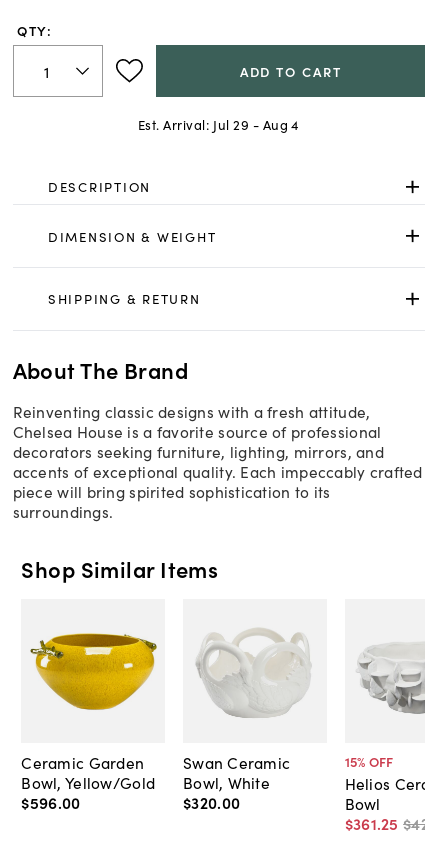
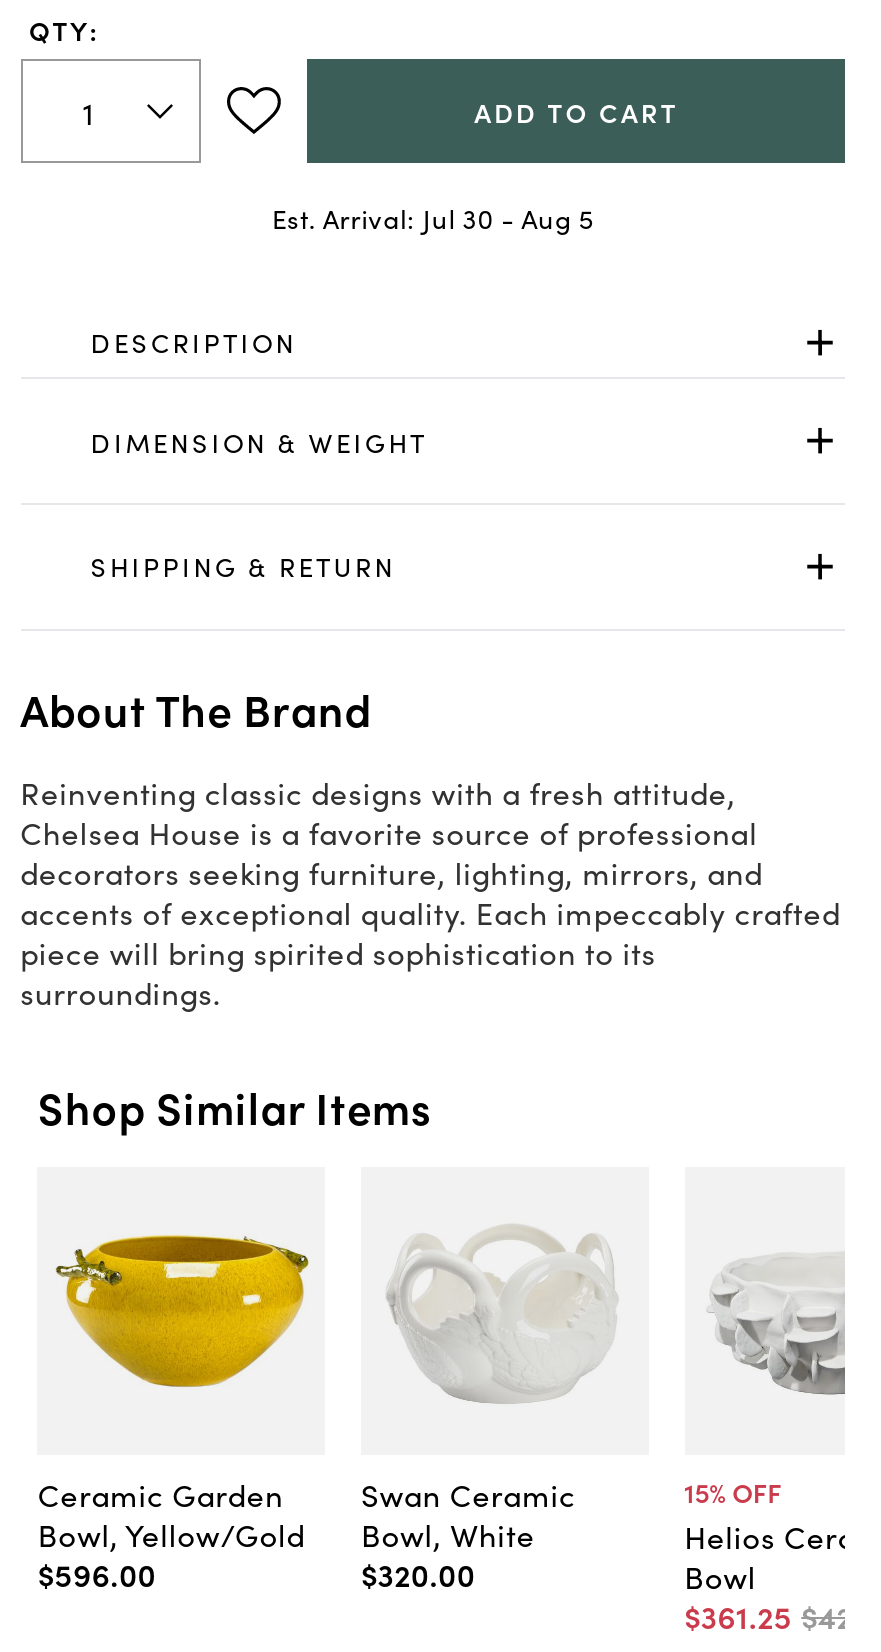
- Est. Arrival: Jul 29 - Aug 4
+ Est. Arrival: Jul 30 - Aug 5
